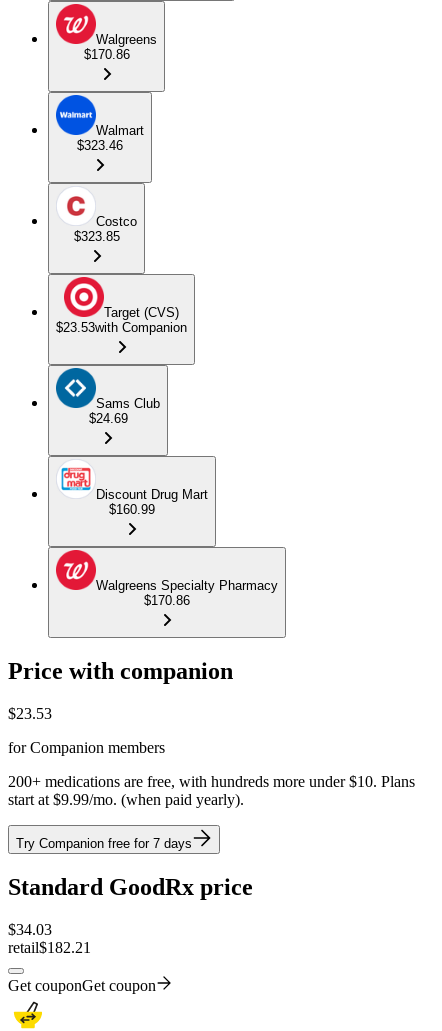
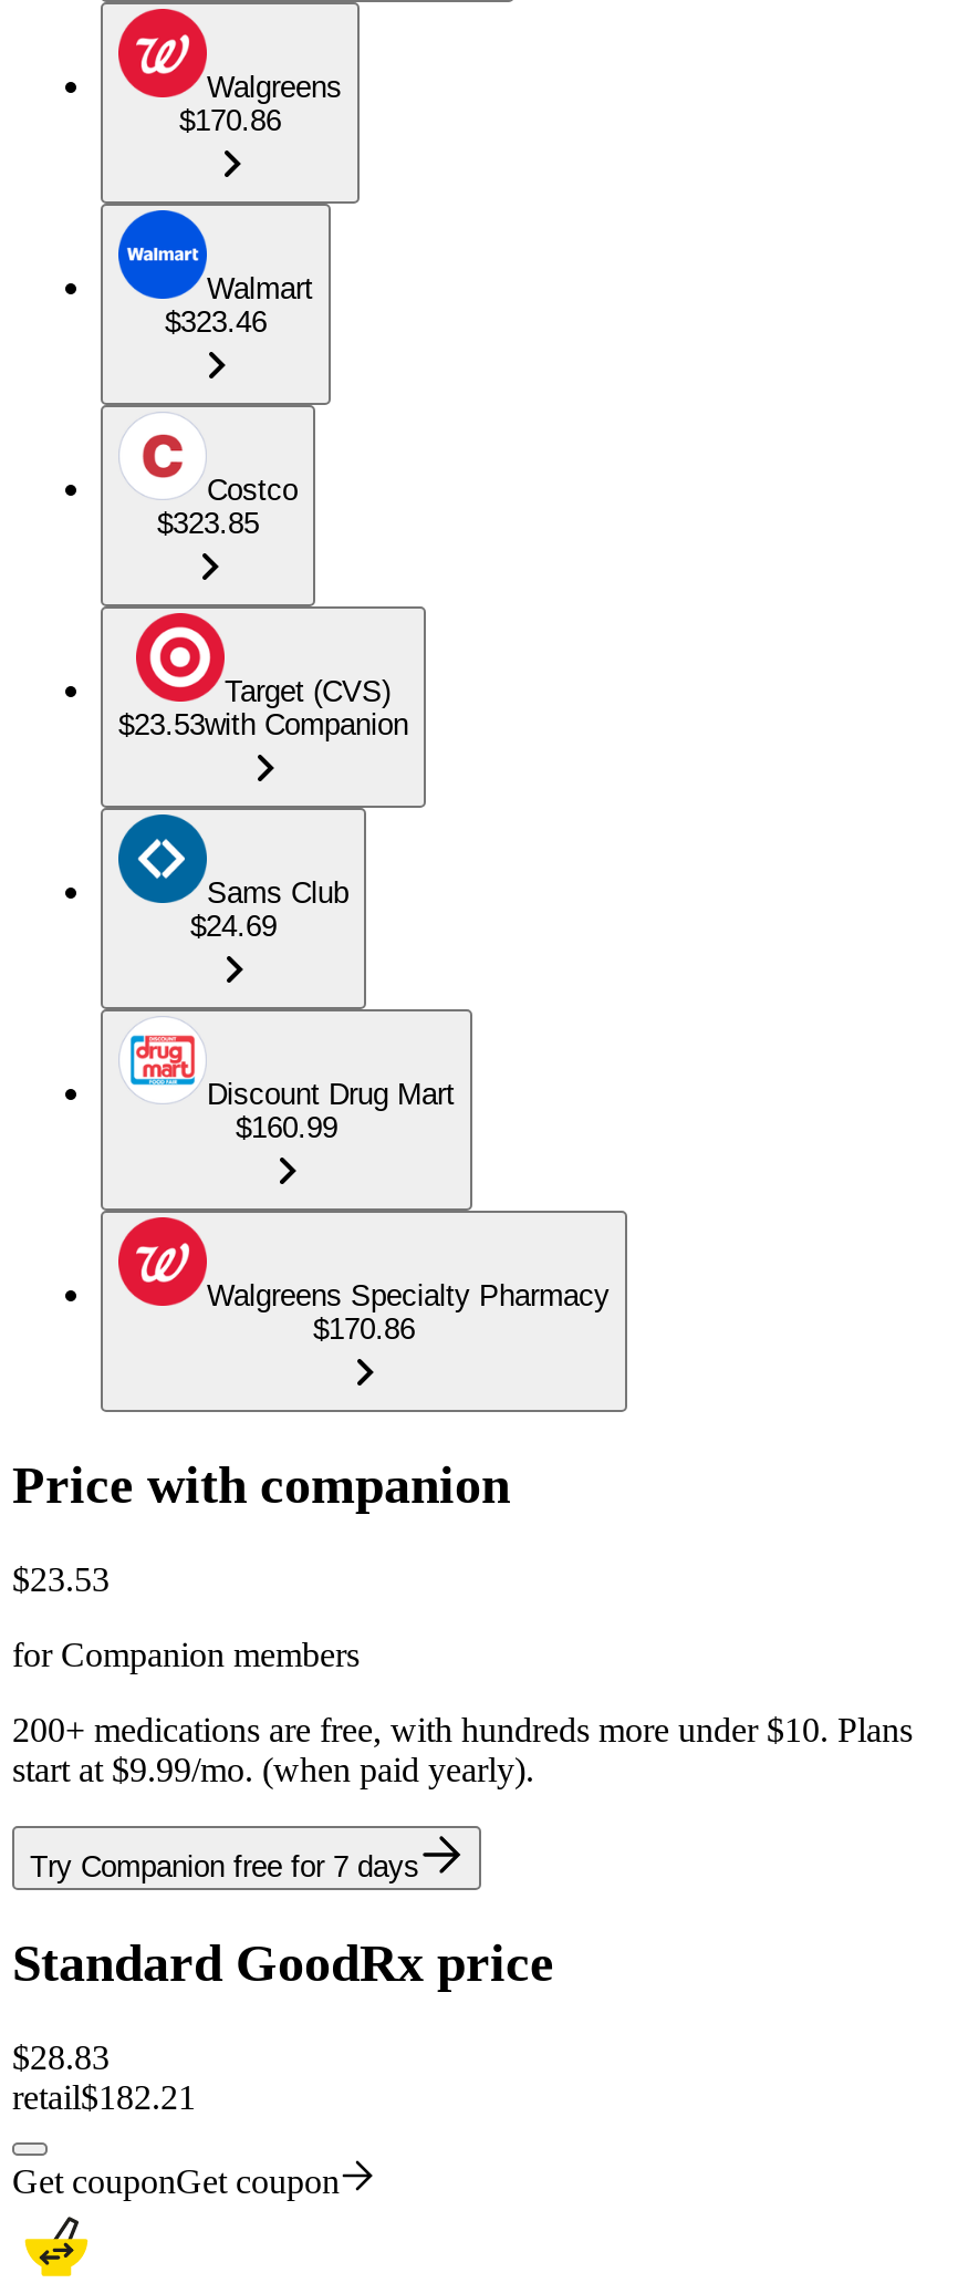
- $34.03
+ $28.83
